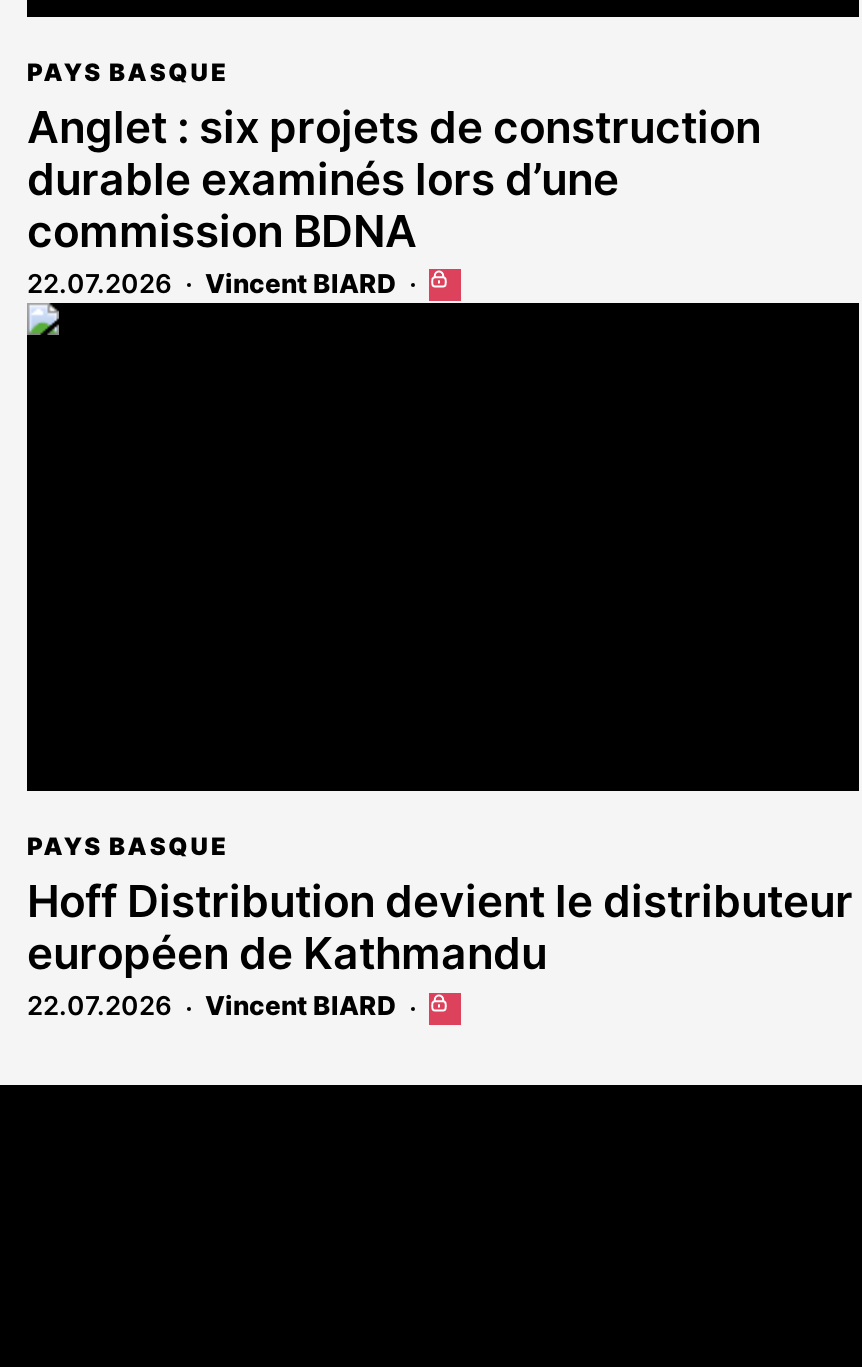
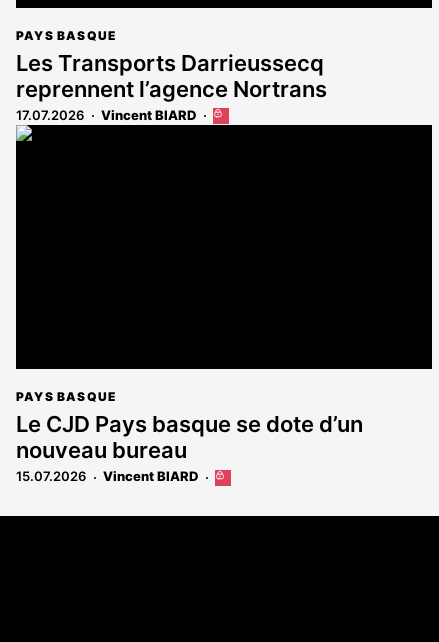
- Anglet : six projets de construction
- durable examinés lors d’une
- commission BDNA
- 22.07.2026
+ Les Transports Darrieussecq
+ reprennent l’agence Nortrans
+ 17.07.2026

- Hoff Distribution devient le distributeur
- européen de Kathmandu
- 22.07.2026
+ Le CJD Pays basque se dote d’un
+ nouveau bureau
+ 15.07.2026
